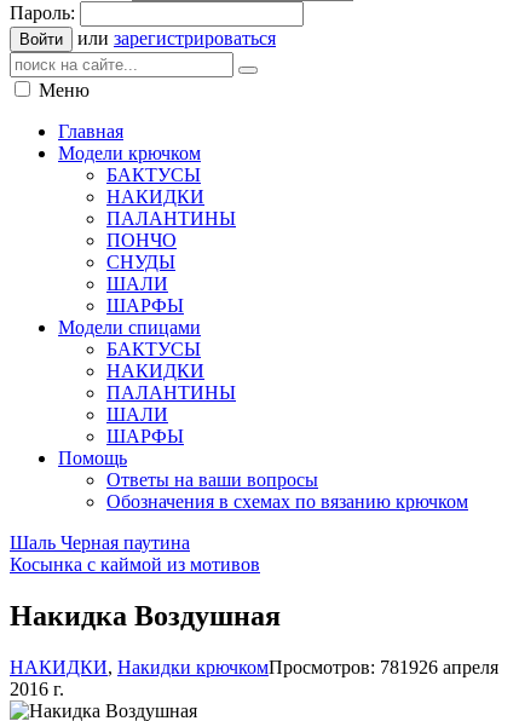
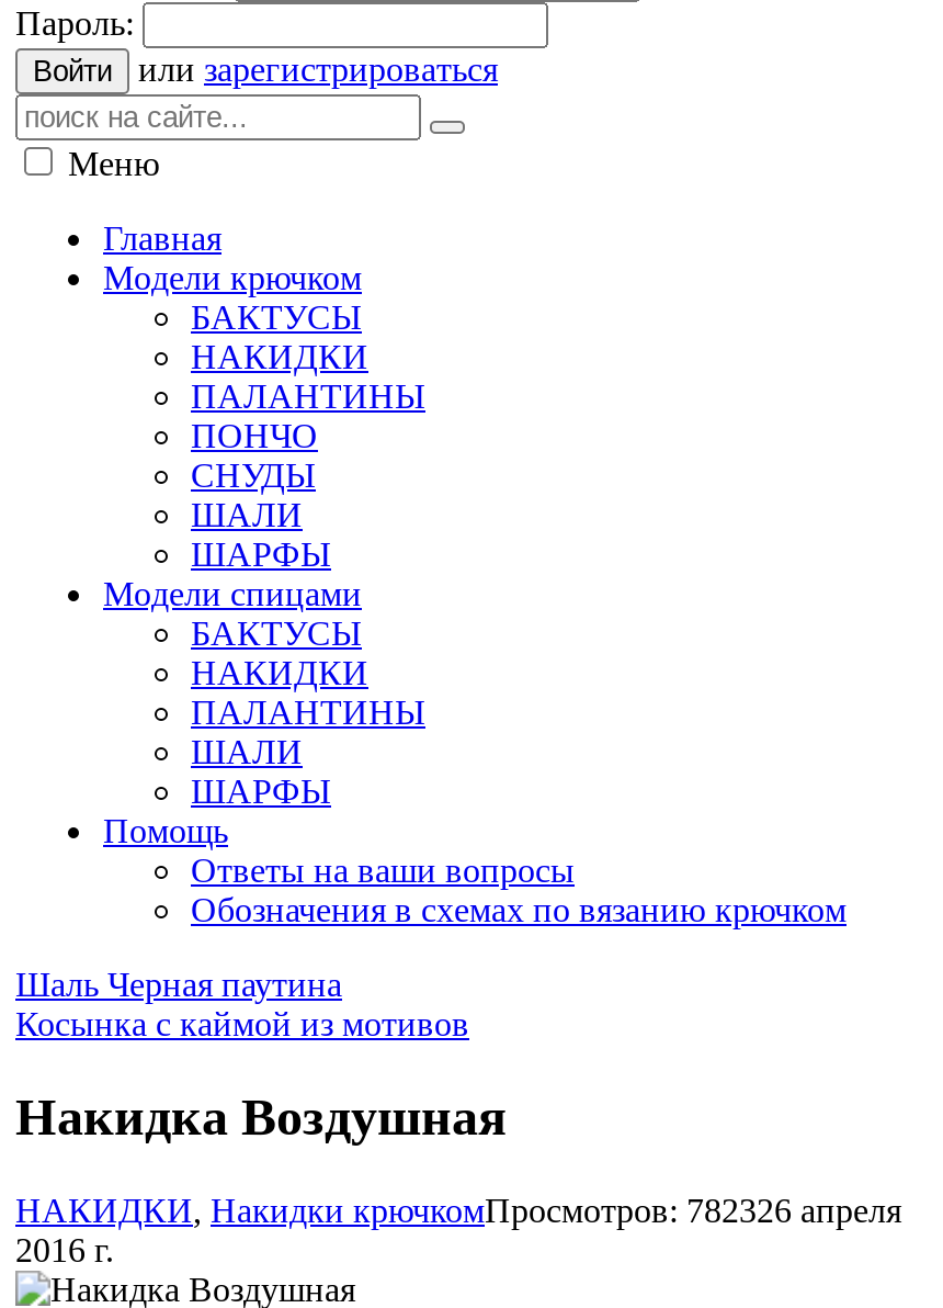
- НАКИДКИ, Накидки крючкомПросмотров: 781926 апреля
+ НАКИДКИ, Накидки крючкомПросмотров: 782326 апреля
